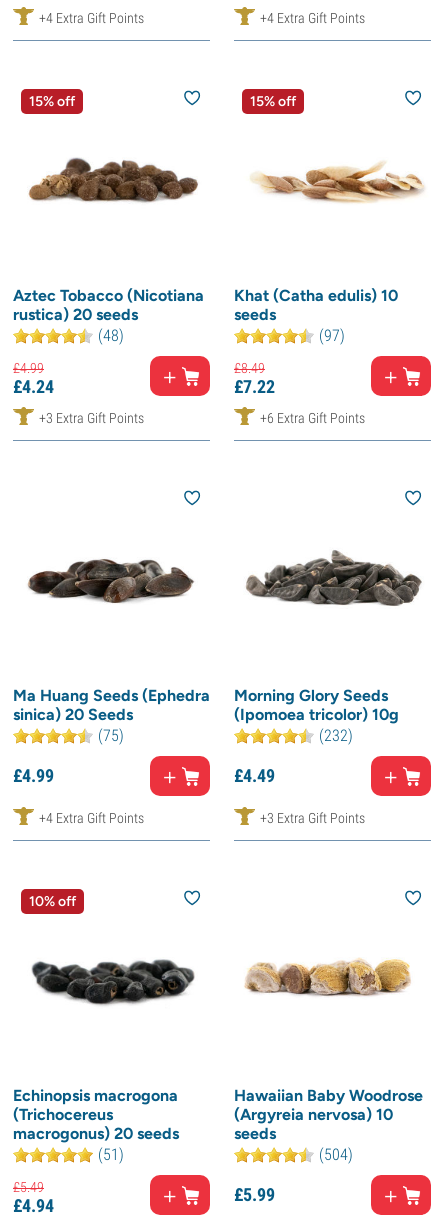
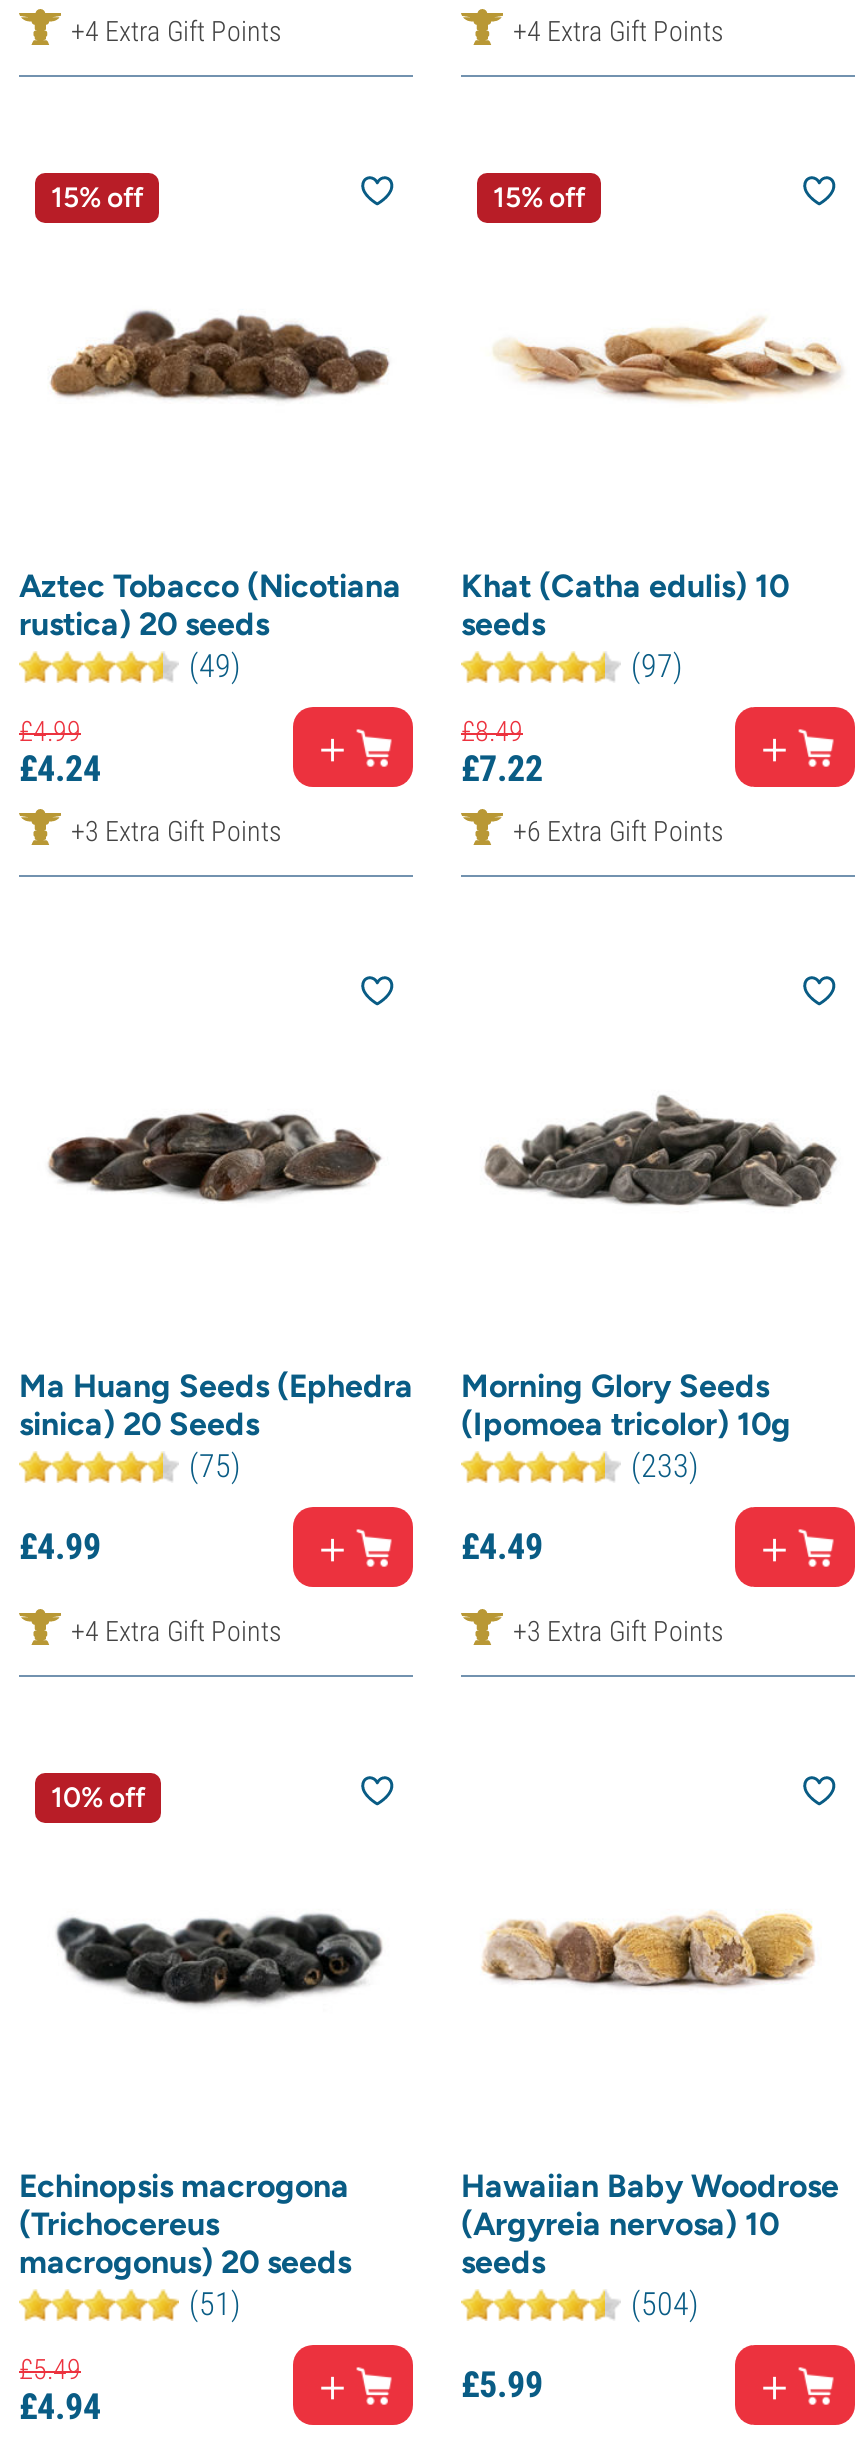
- (48)
+ (49)

- (232)
+ (233)
